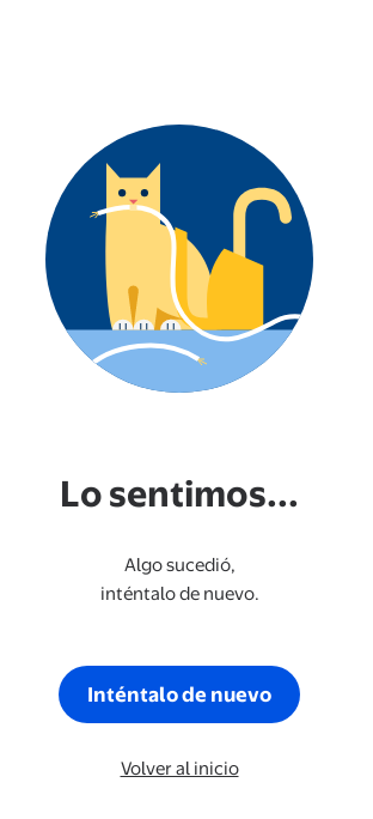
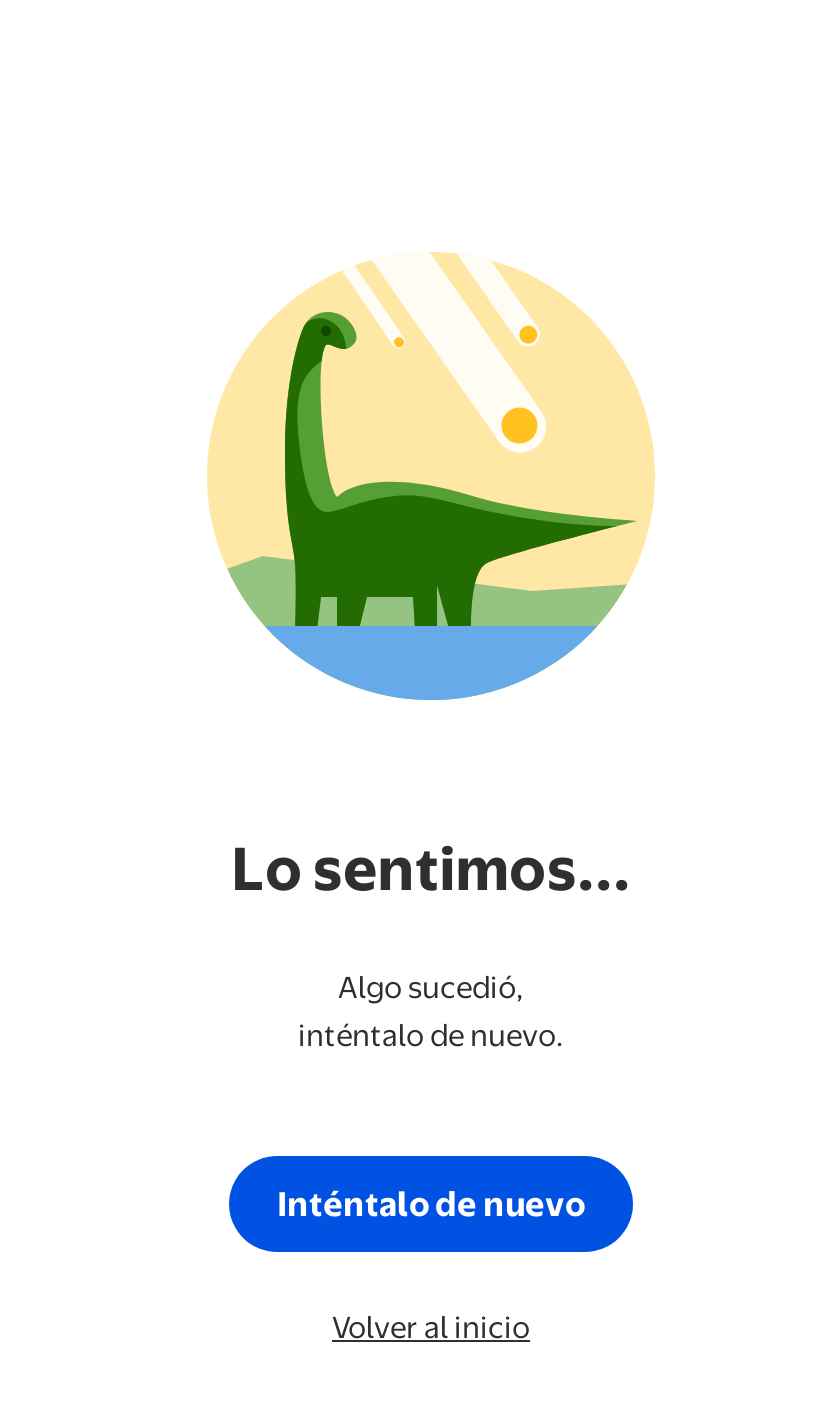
- [image]
+ [image]
